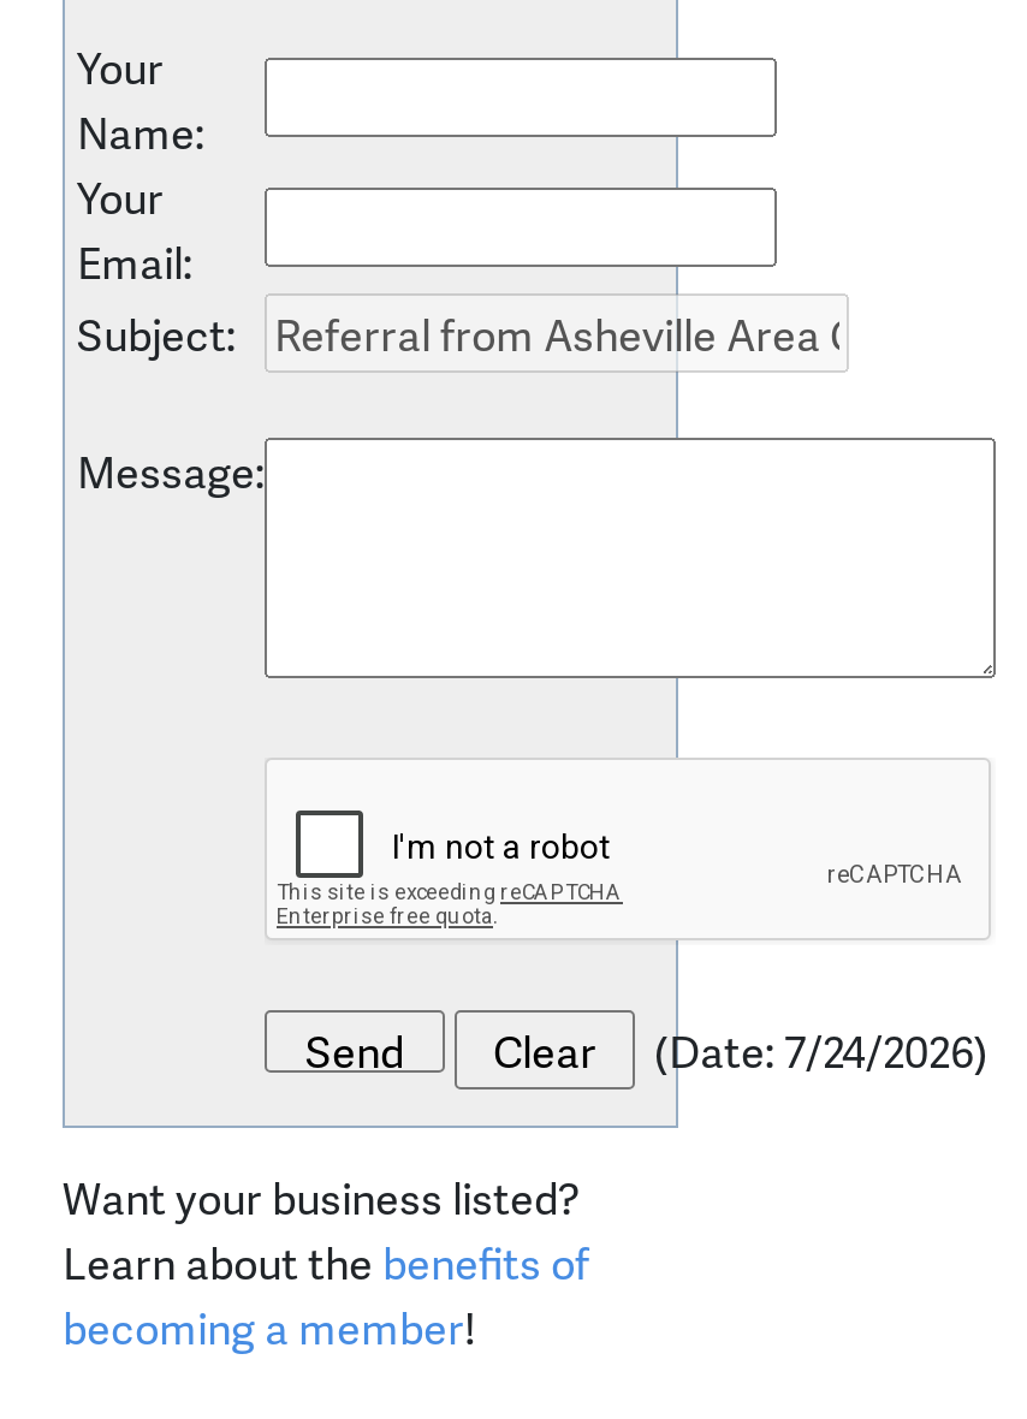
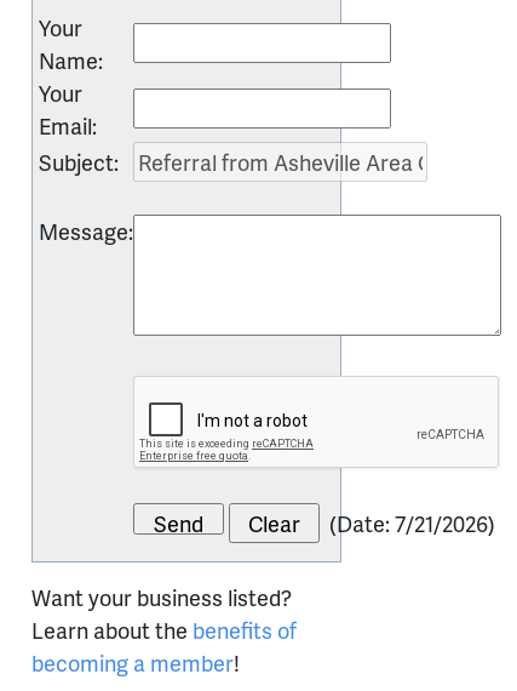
- (Date: 7/24/2026)
+ (Date: 7/21/2026)
